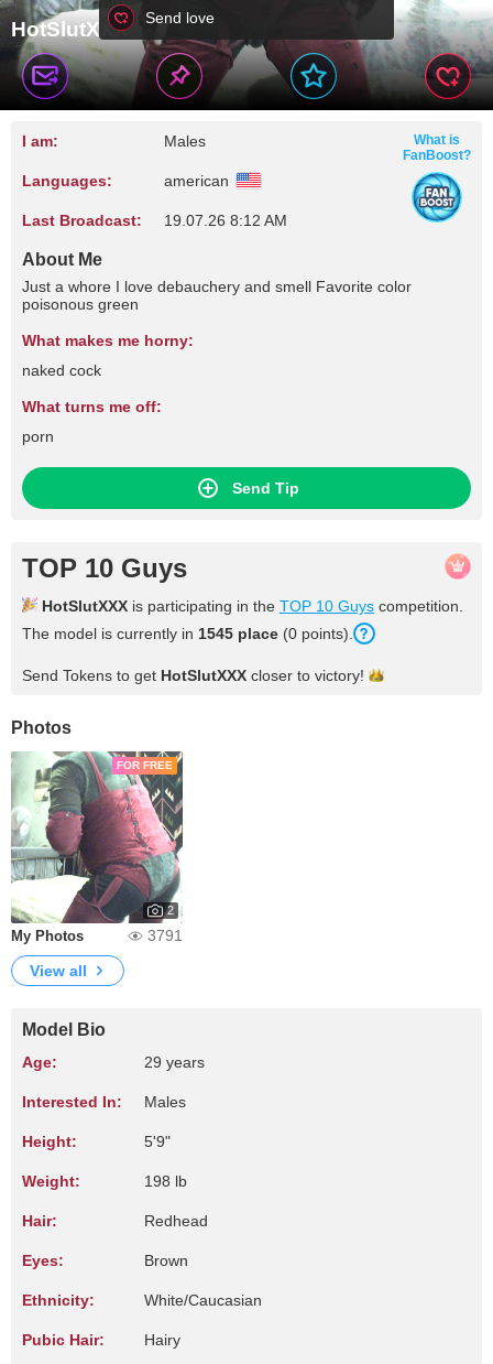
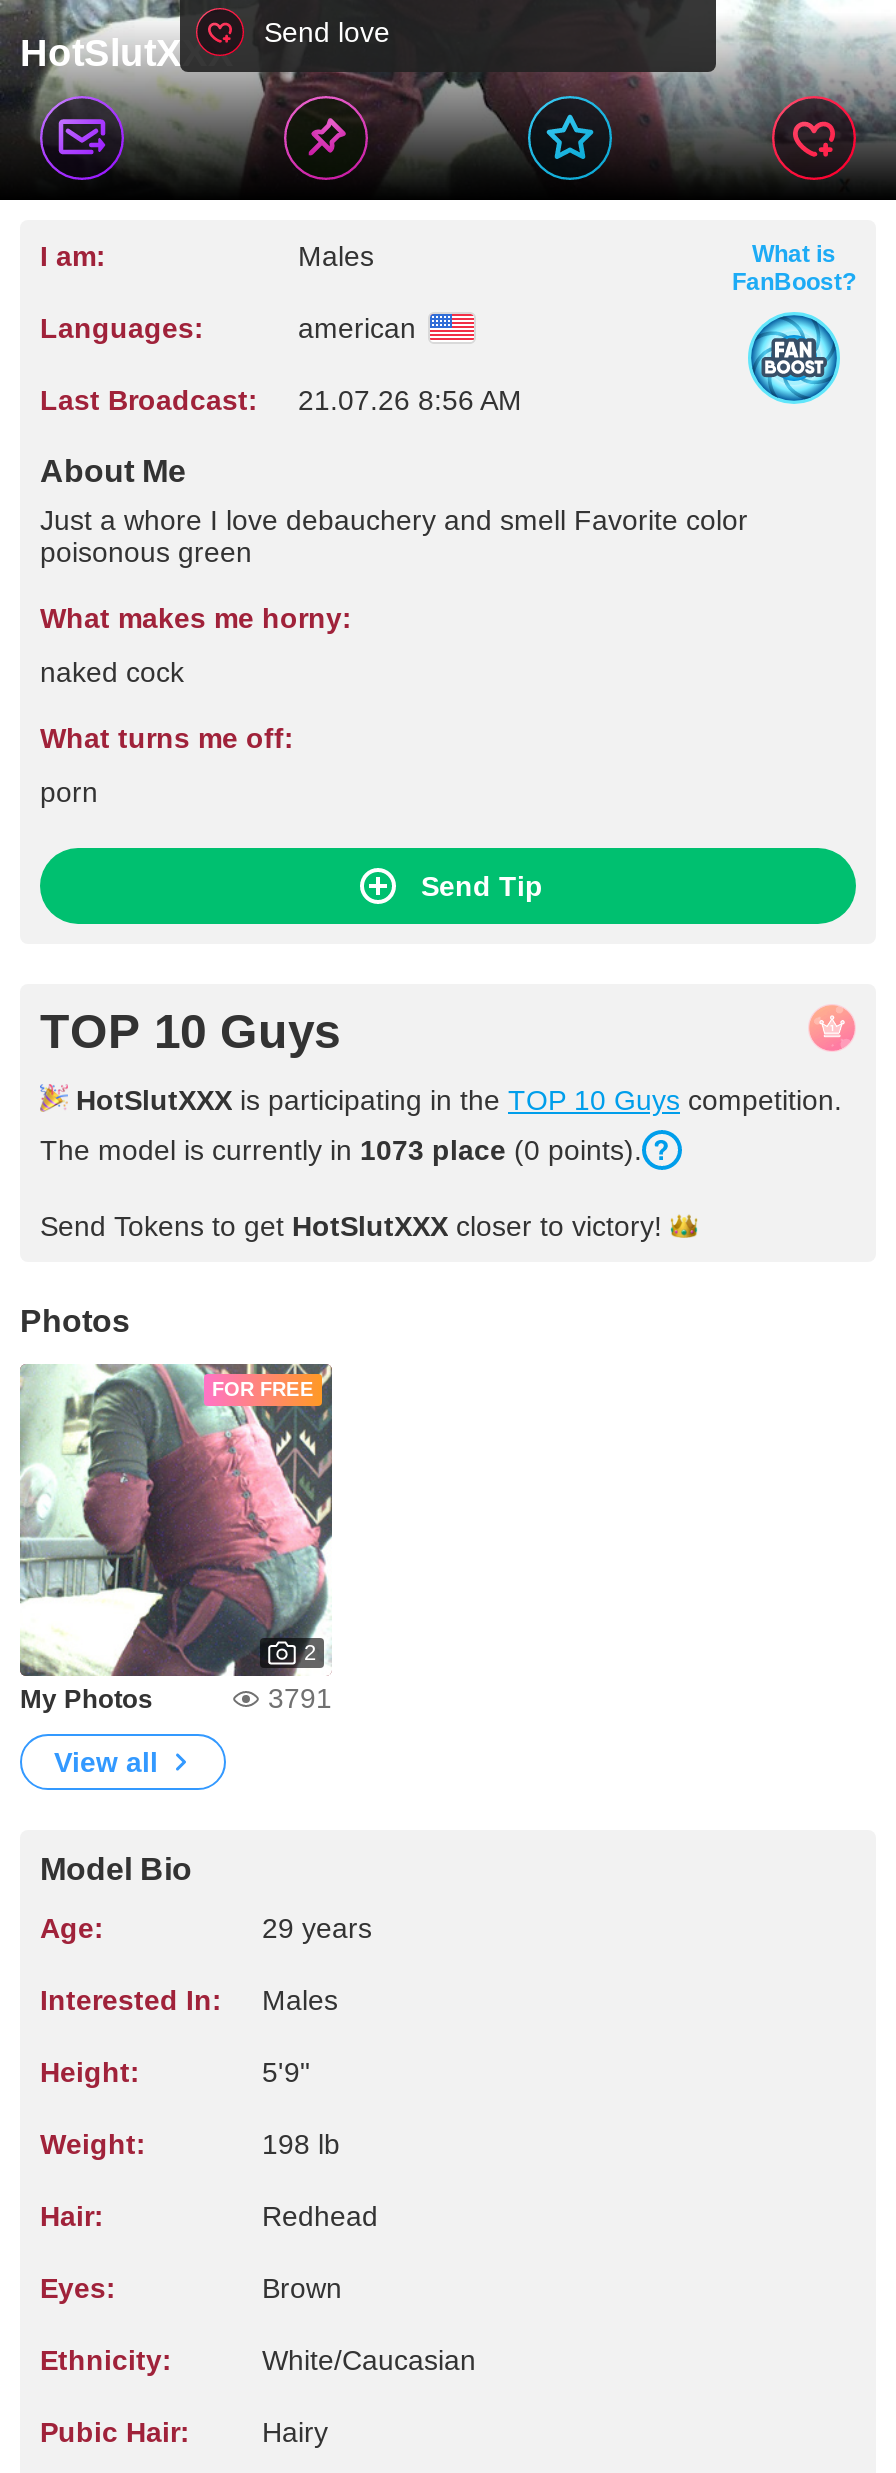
- Last Broadcast: 19.07.26 8:12 AM
+ Last Broadcast: 21.07.26 8:56 AM

- The model is currently in 1545 place (0 points).
+ The model is currently in 1073 place (0 points).
